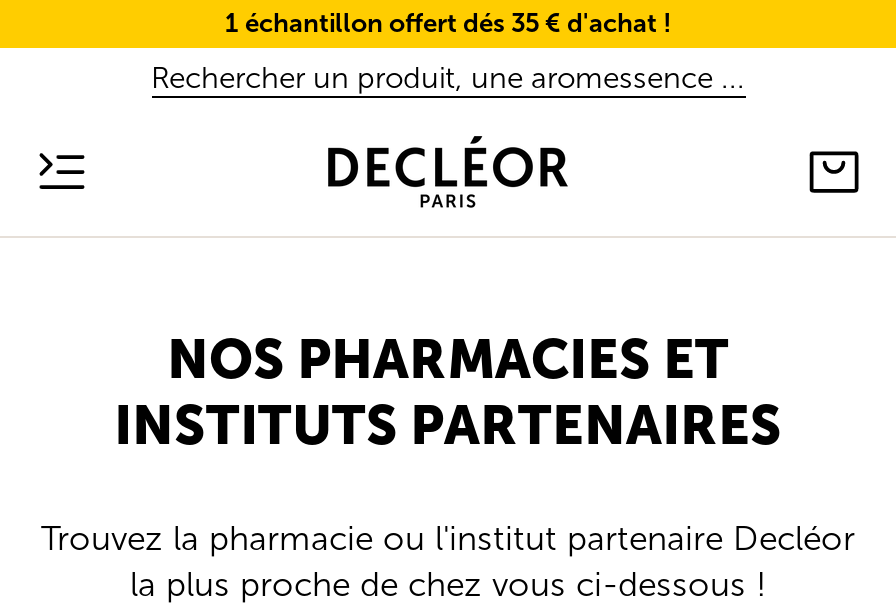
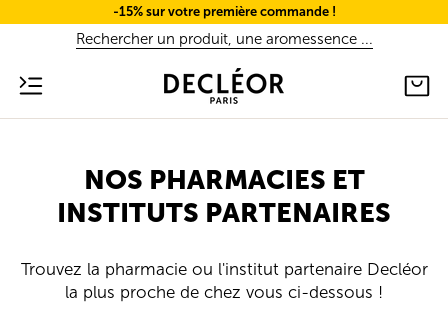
- 1 échantillon offert dés 35 €d'achat !
+ -15% sur votre première commande !
